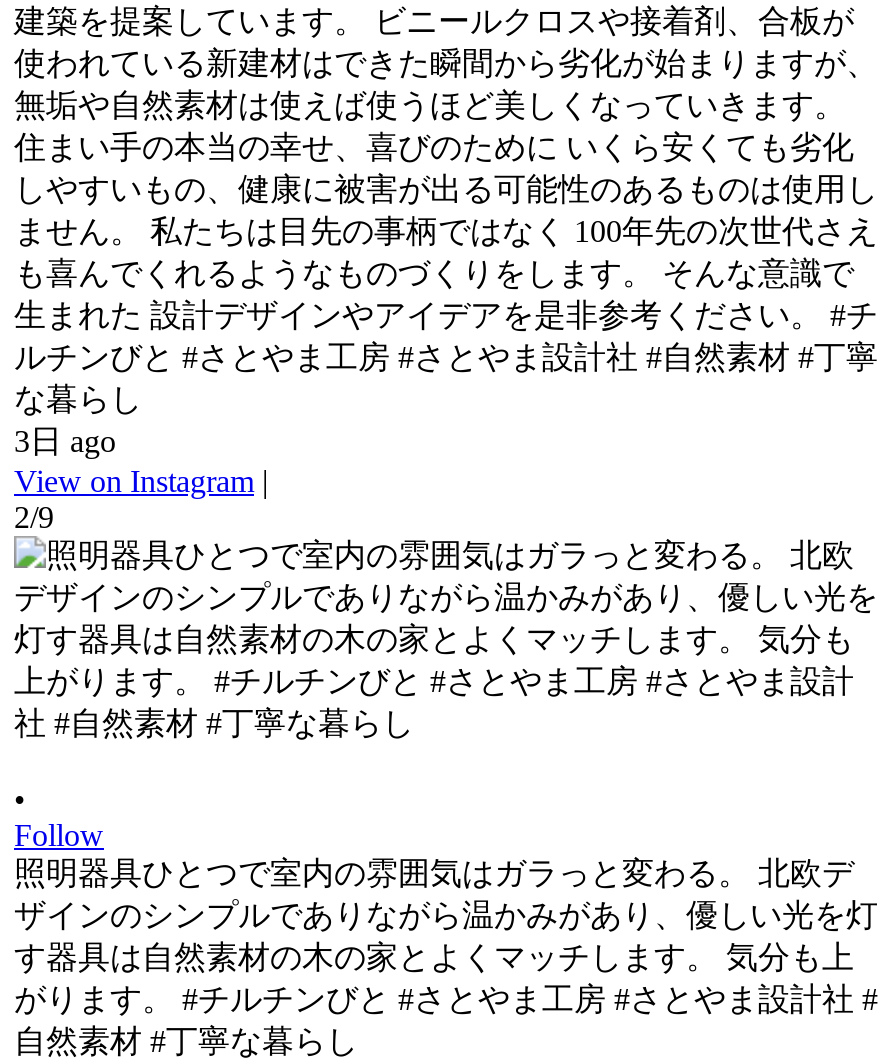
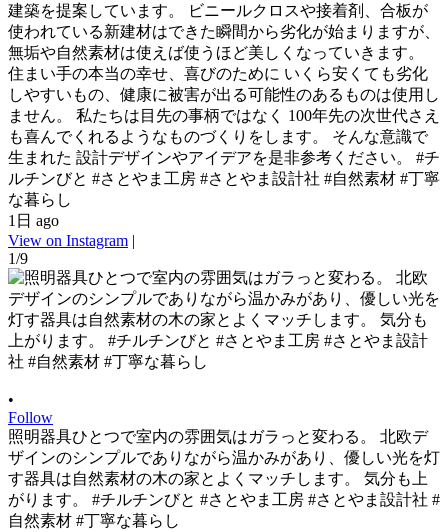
- 3日 ago
+ 1日 ago

- 2/9
+ 1/9
